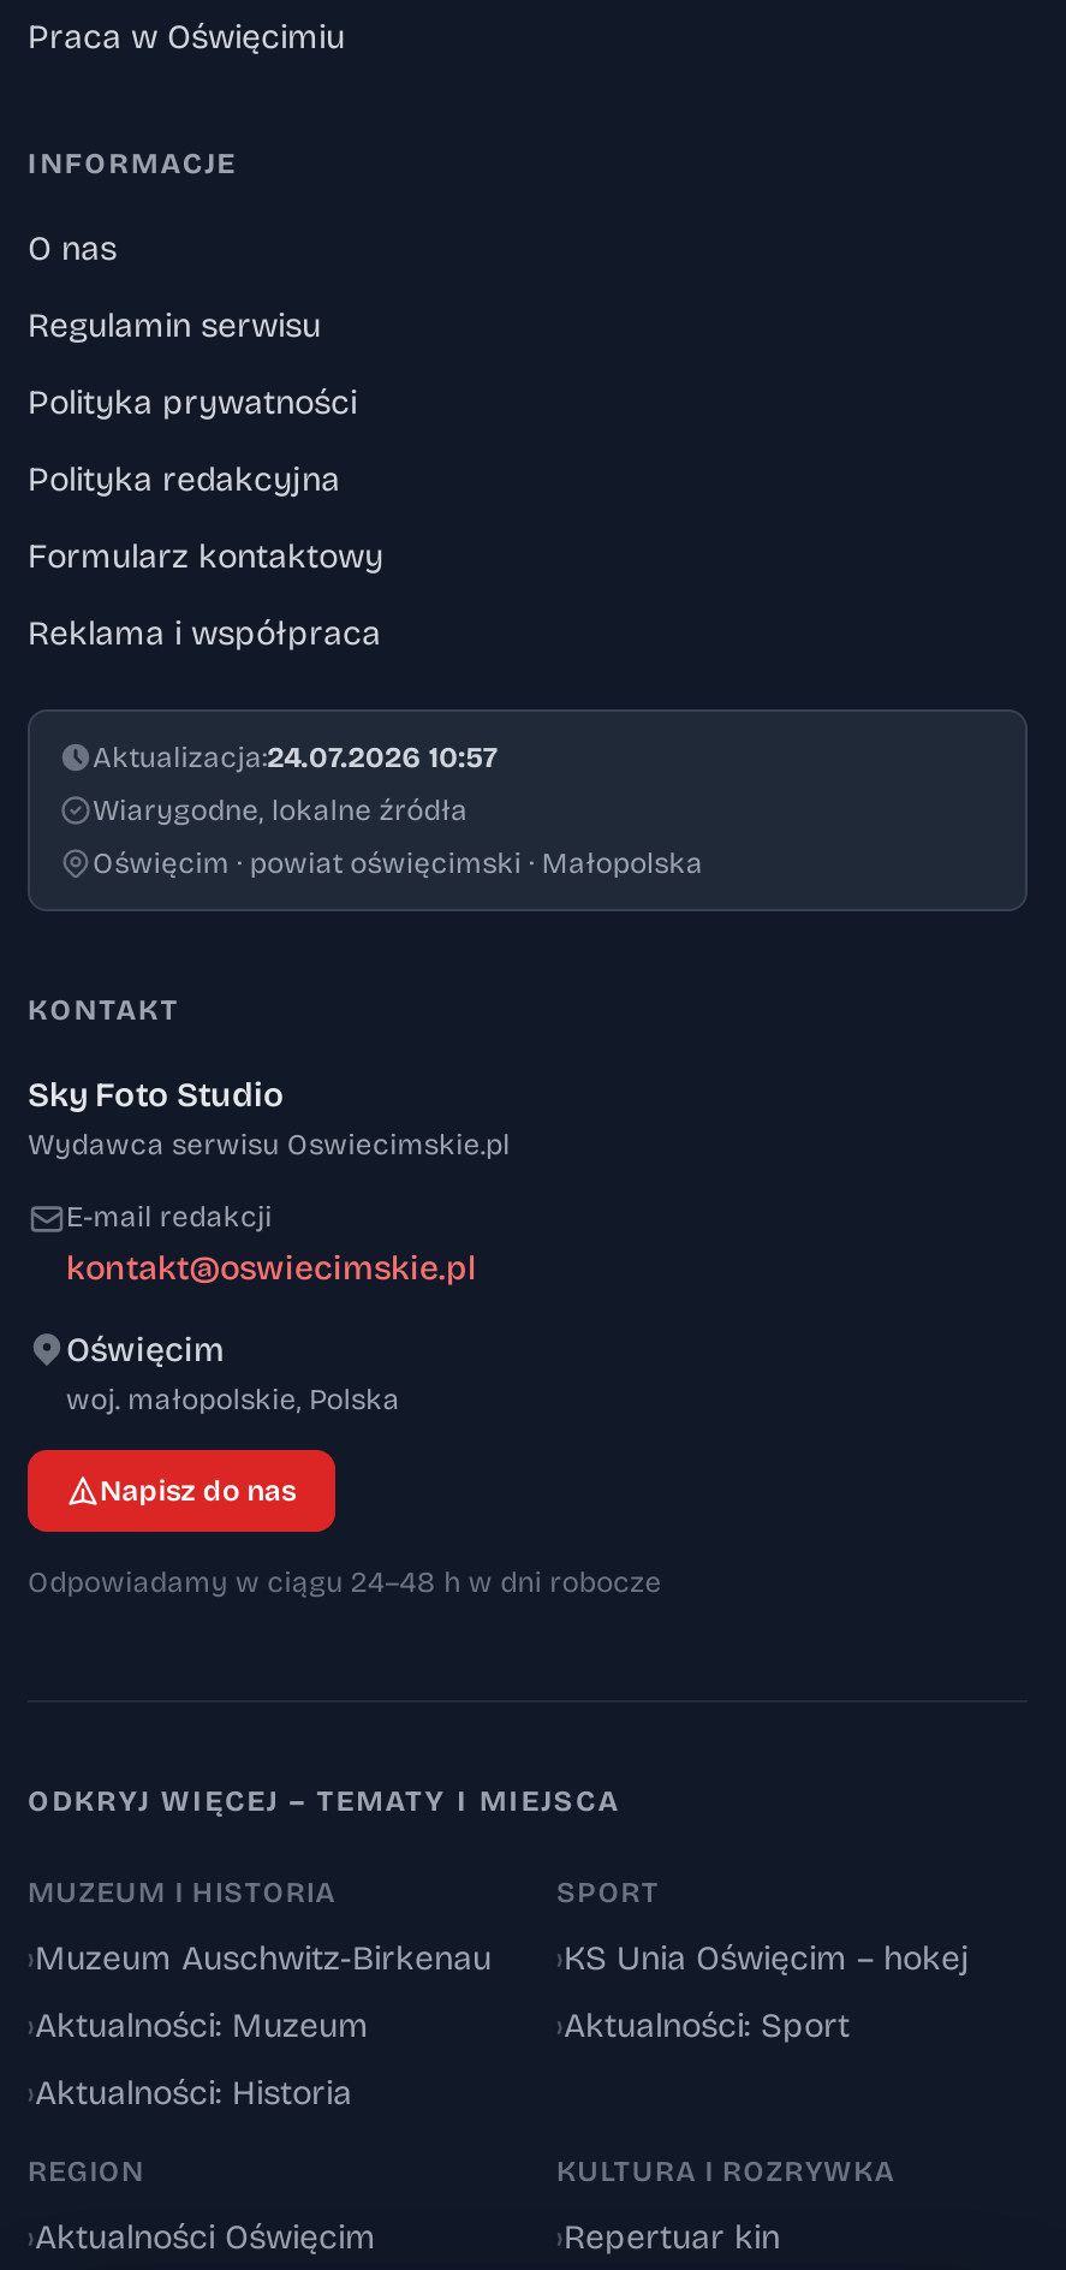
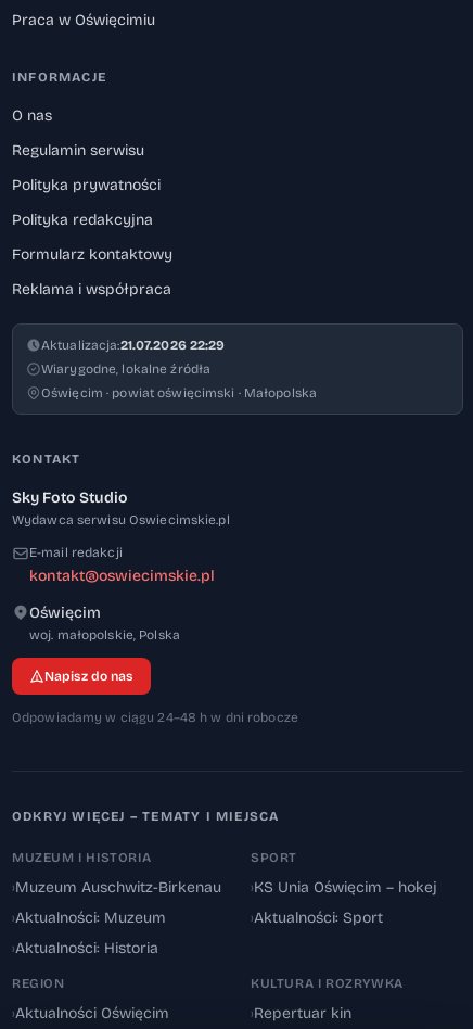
- Aktualizacja:24.07.2026 10:57
+ Aktualizacja:21.07.2026 22:29
